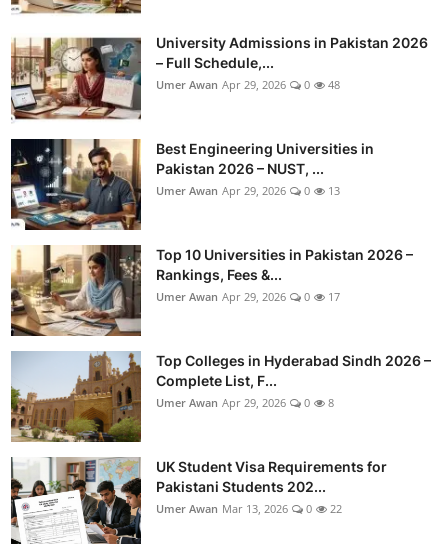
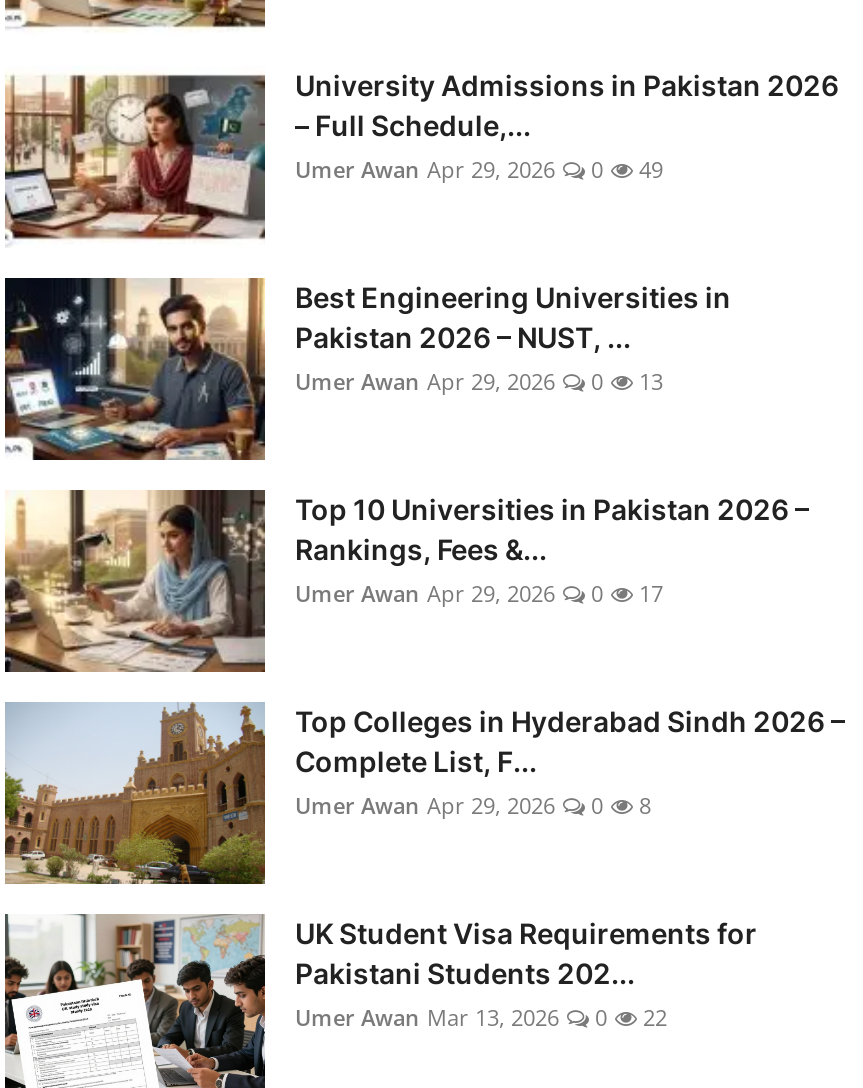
- Umer Awan Apr 29, 2026 0 48
+ Umer Awan Apr 29, 2026 0 49
